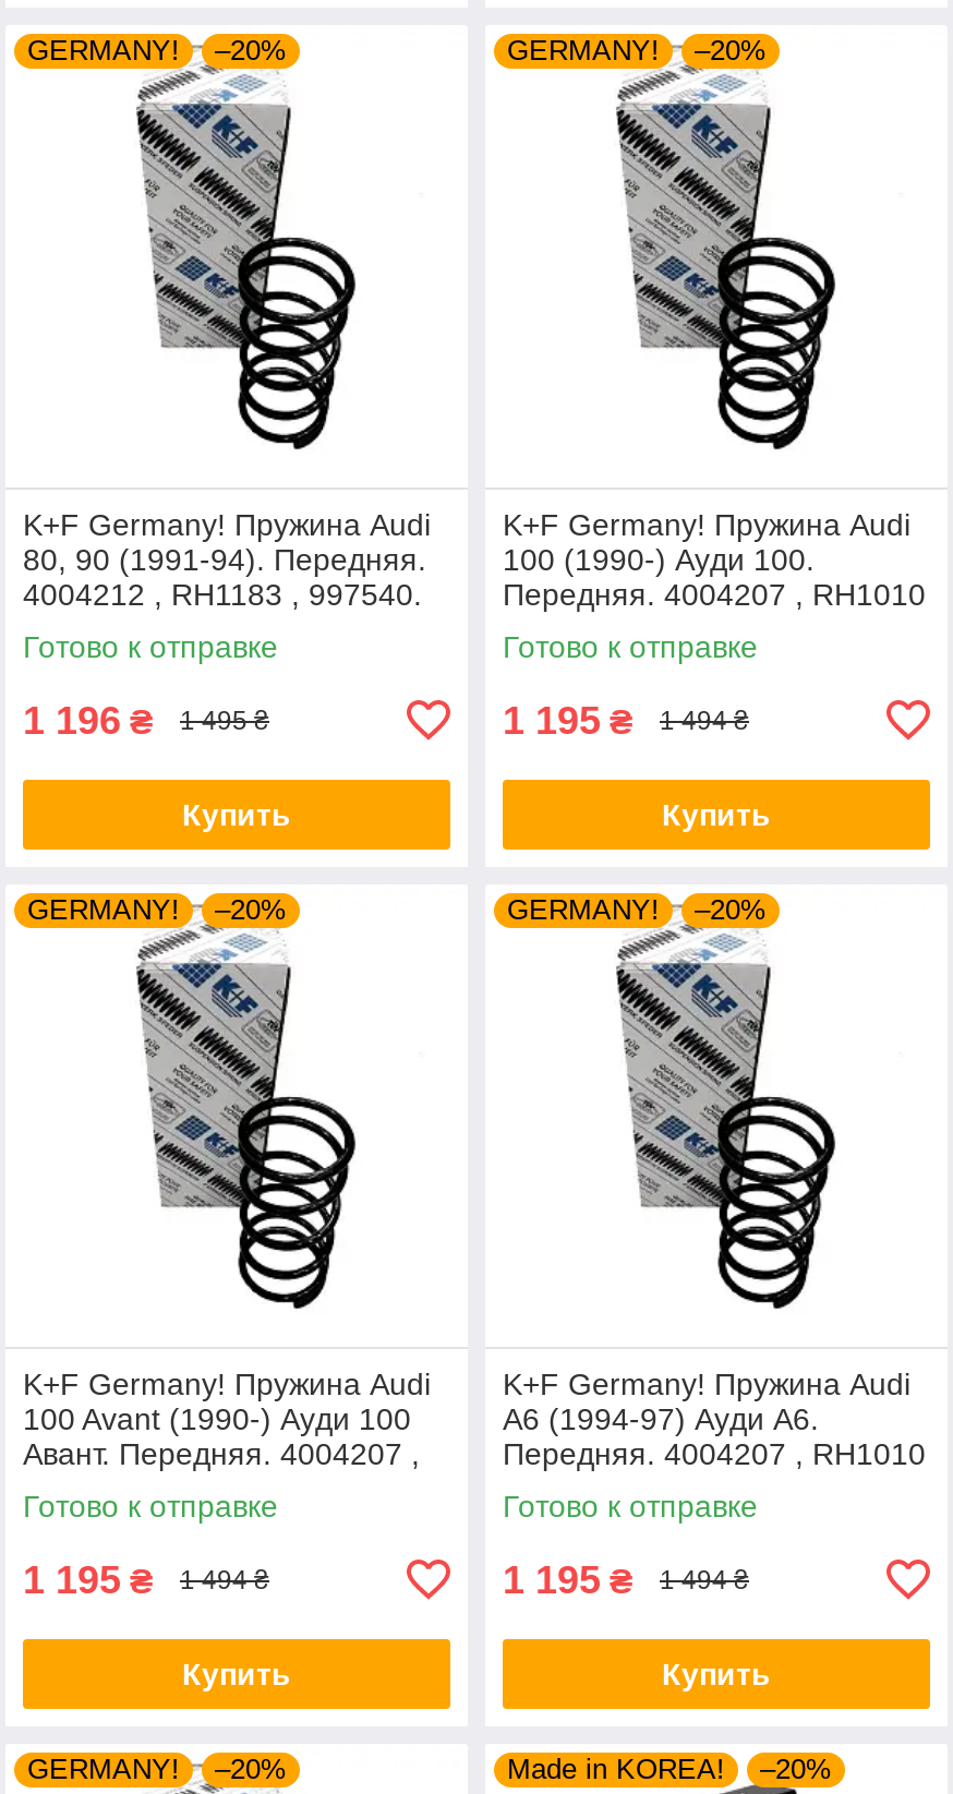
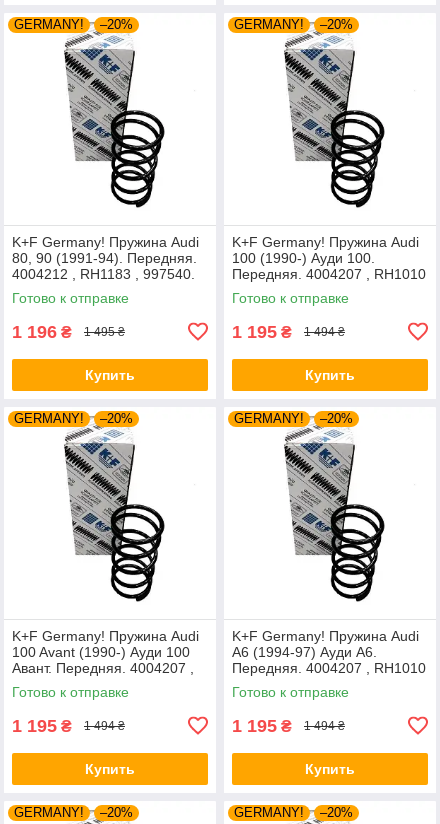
- Made in KOREA!
+ GERMANY!
